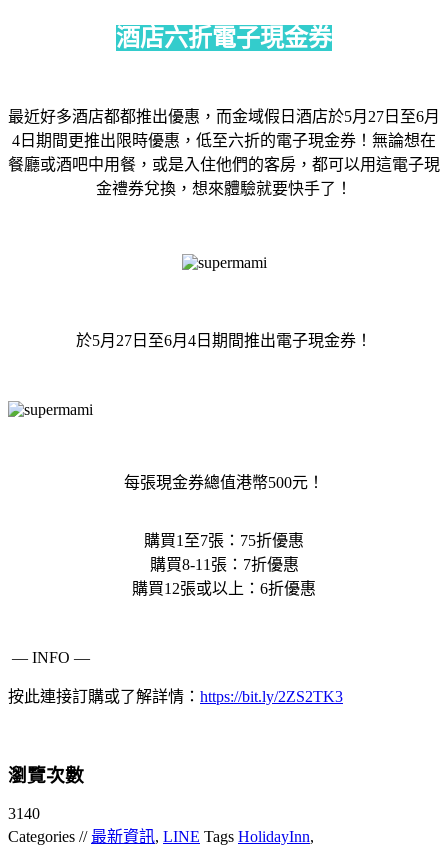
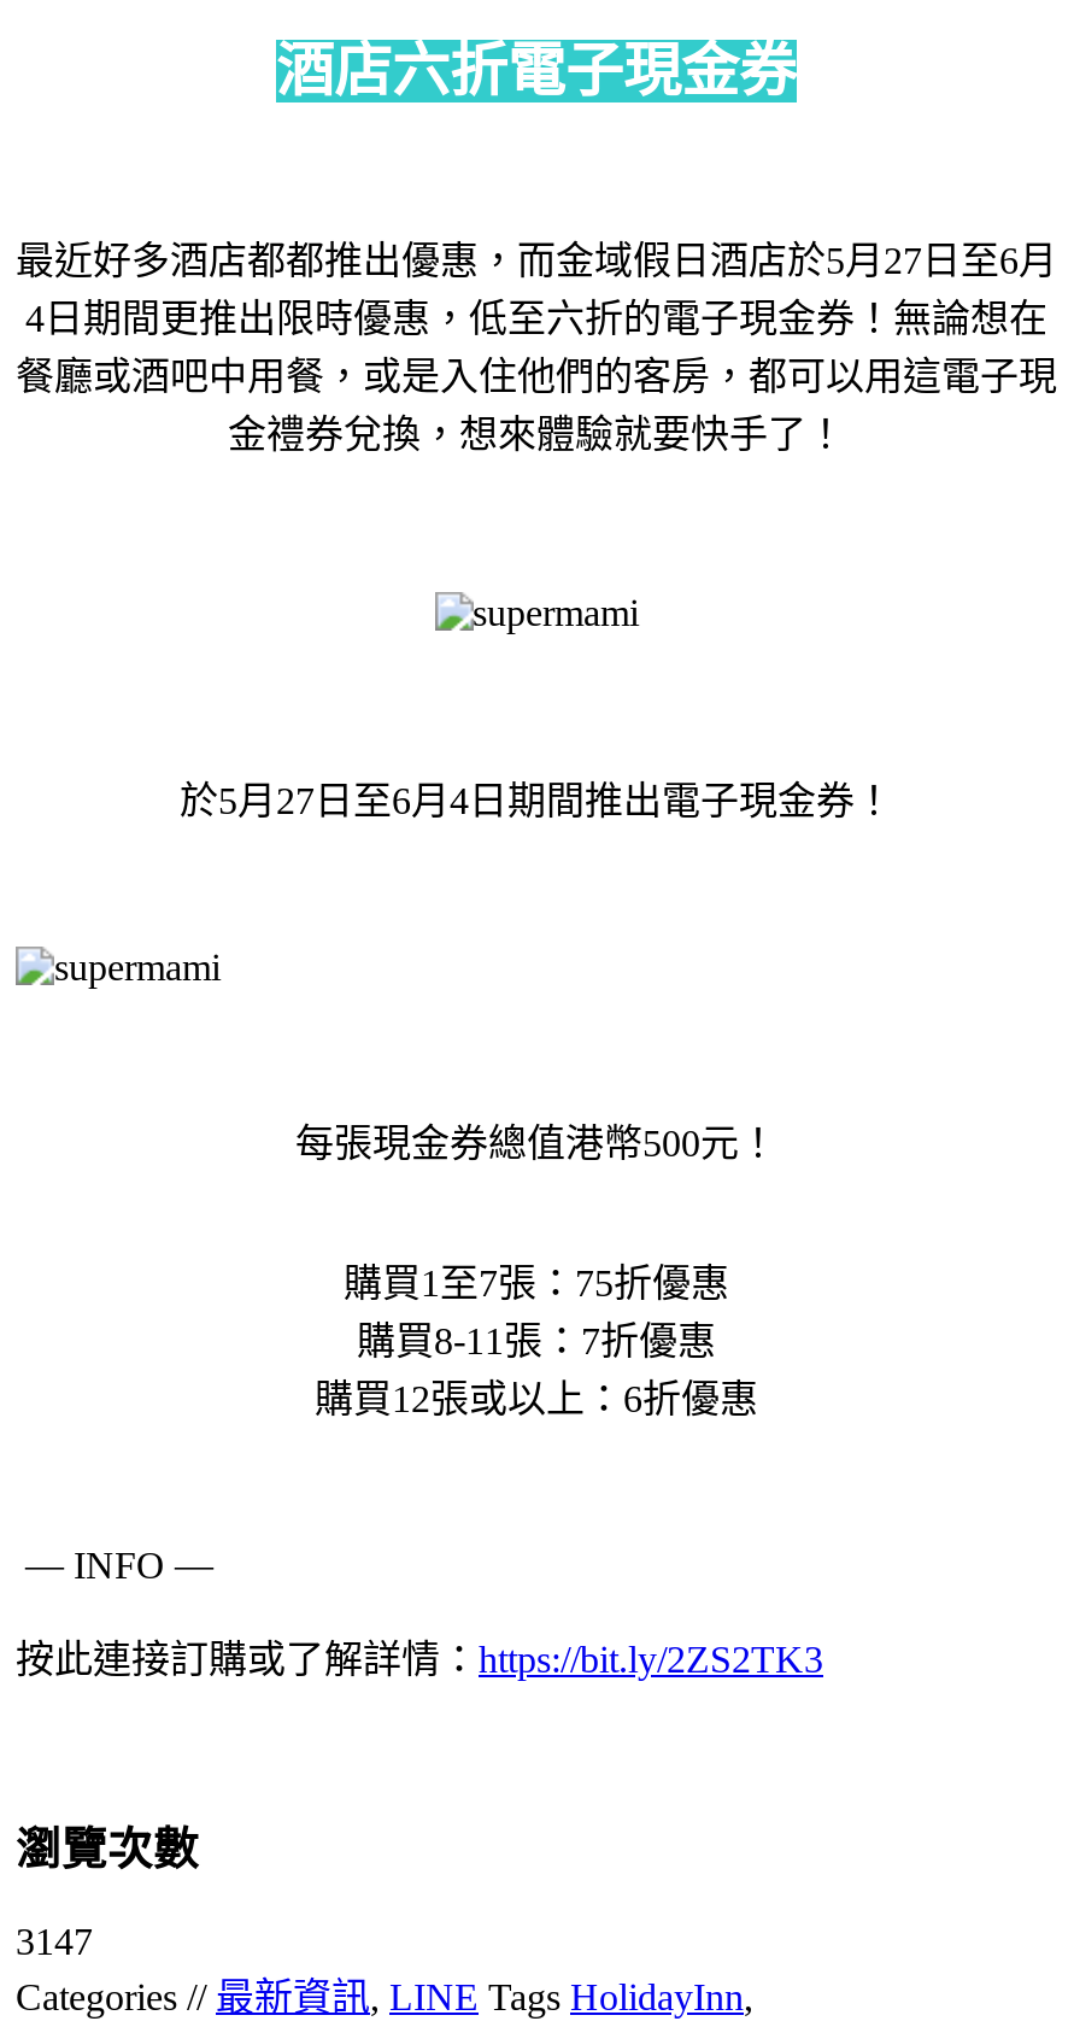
- 3140
+ 3147
